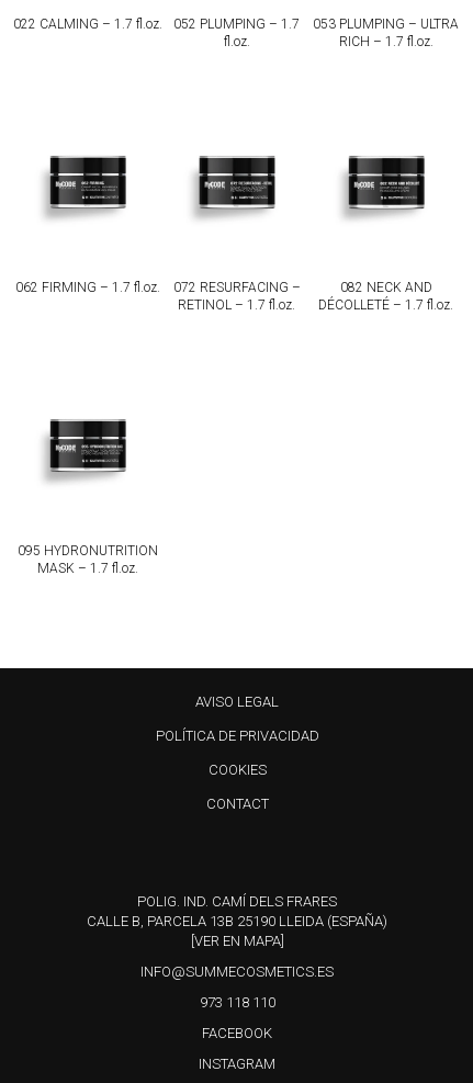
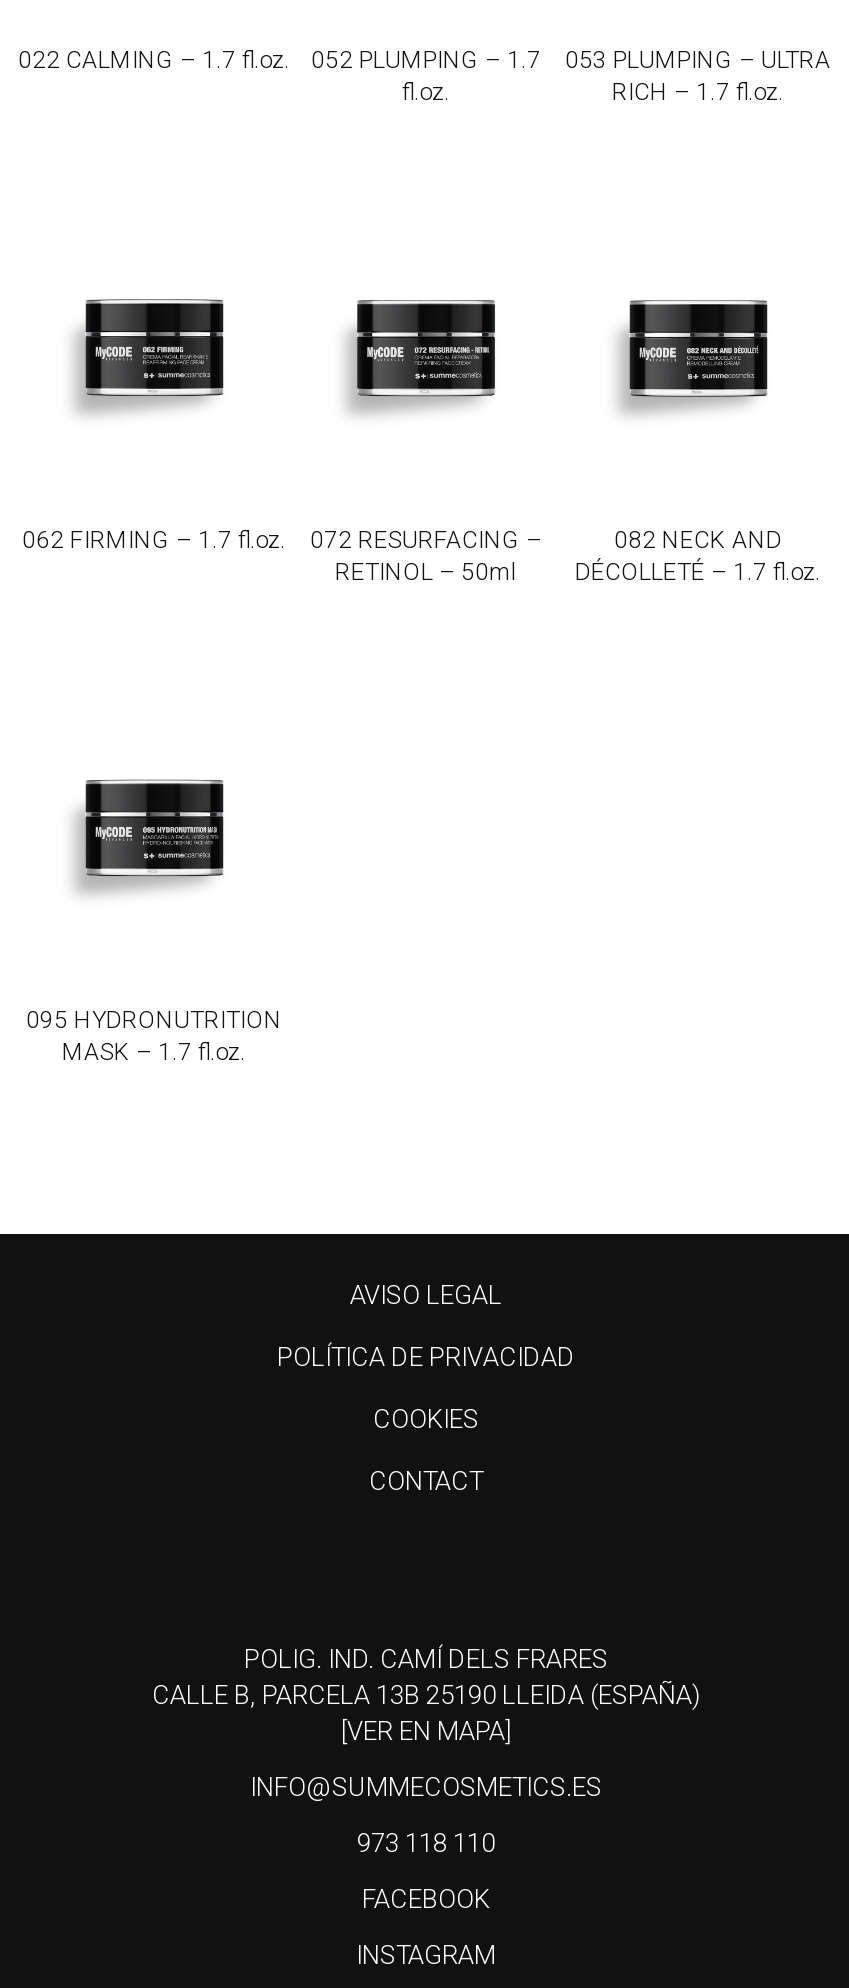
- RETINOL – 1.7 fl.oz.
+ RETINOL – 50ml
